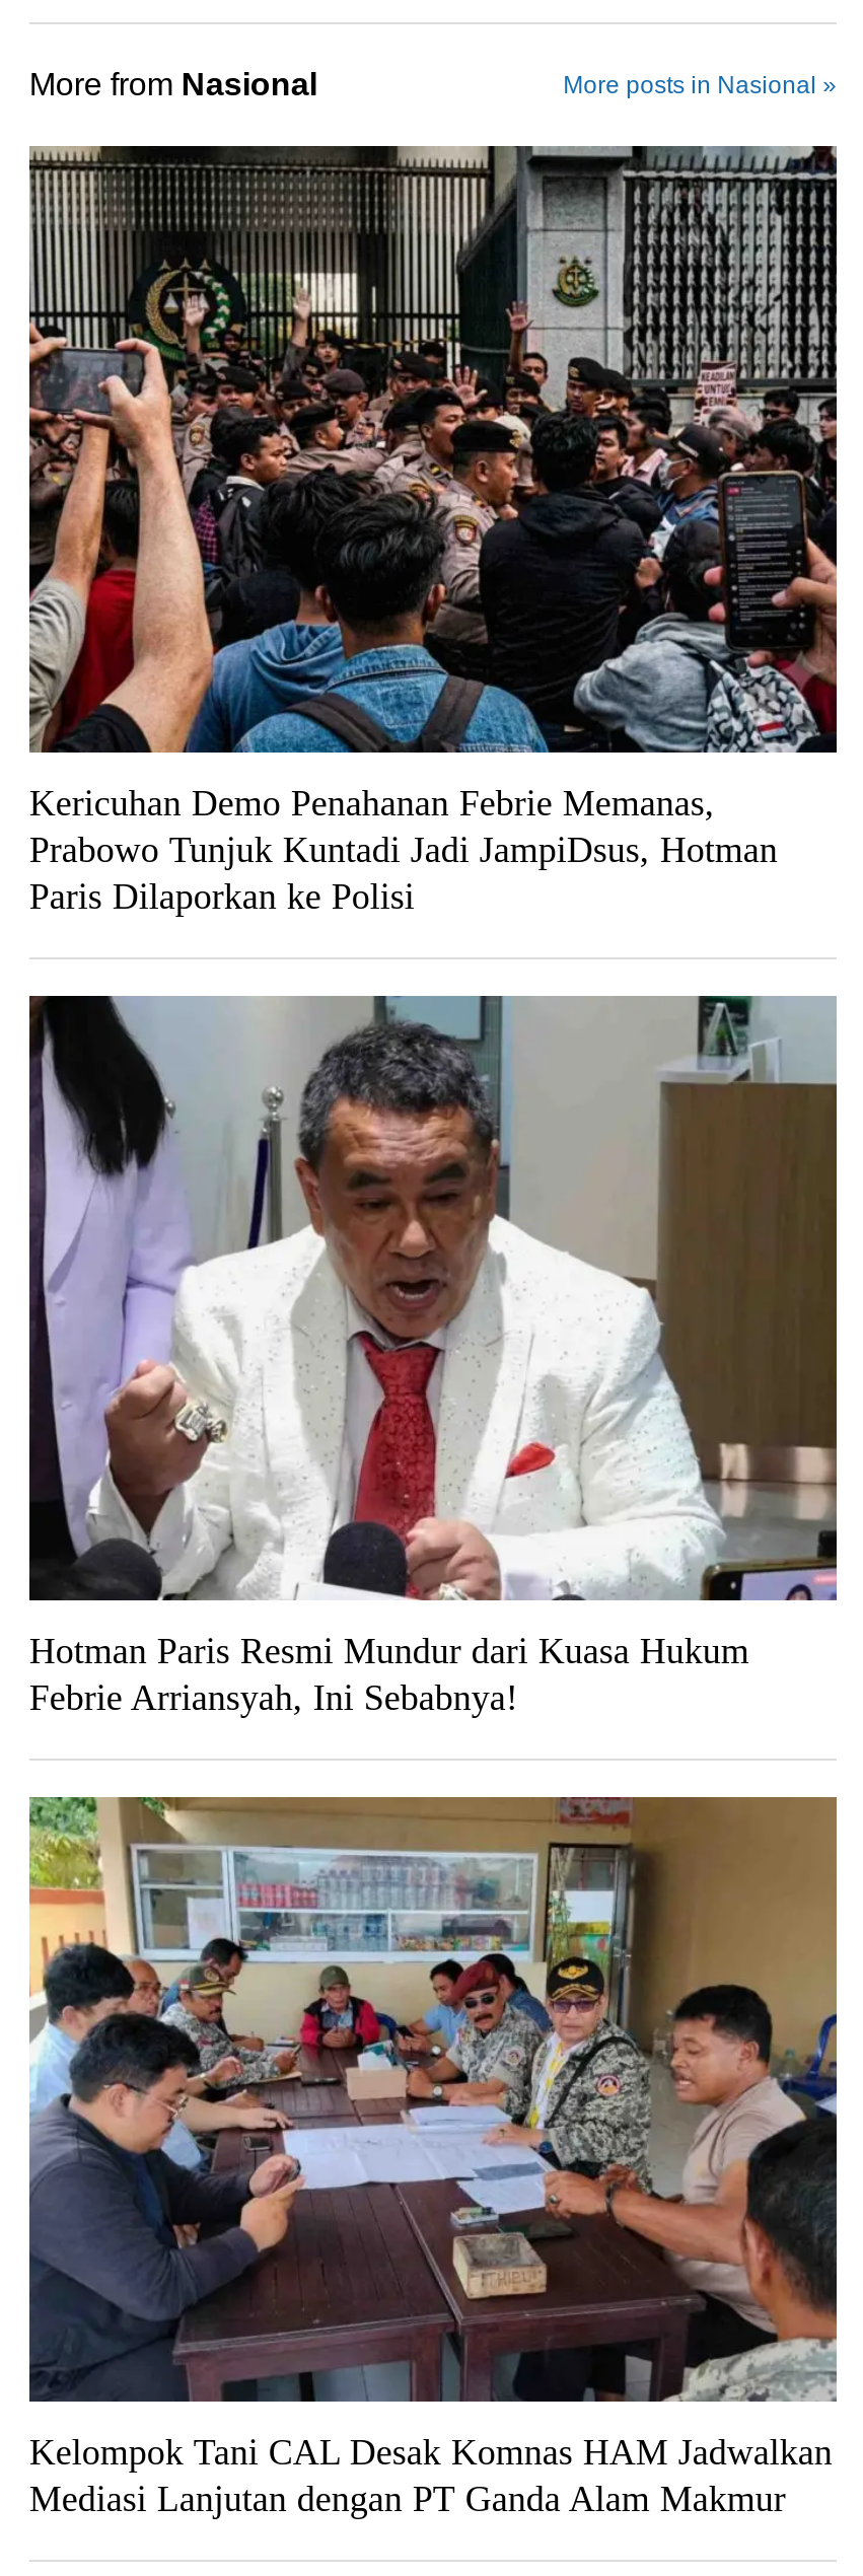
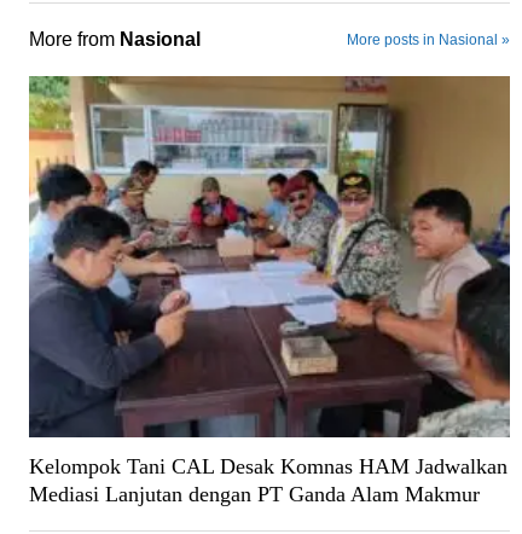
- [image]
- Kericuhan Demo Penahanan Febrie Memanas,
- Prabowo Tunjuk Kuntadi Jadi JampiDsus, Hotman
- Paris Dilaporkan ke Polisi

- [image]
- Hotman Paris Resmi Mundur dari Kuasa Hukum
- Febrie Arriansyah, Ini Sebabnya!
